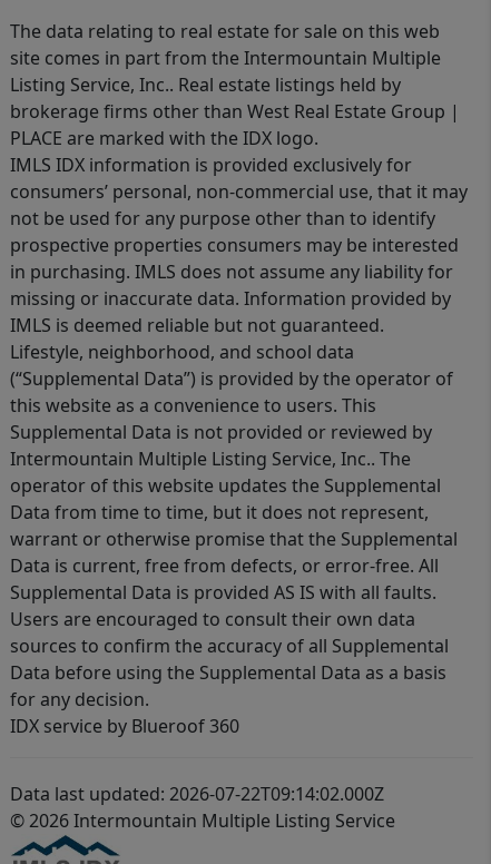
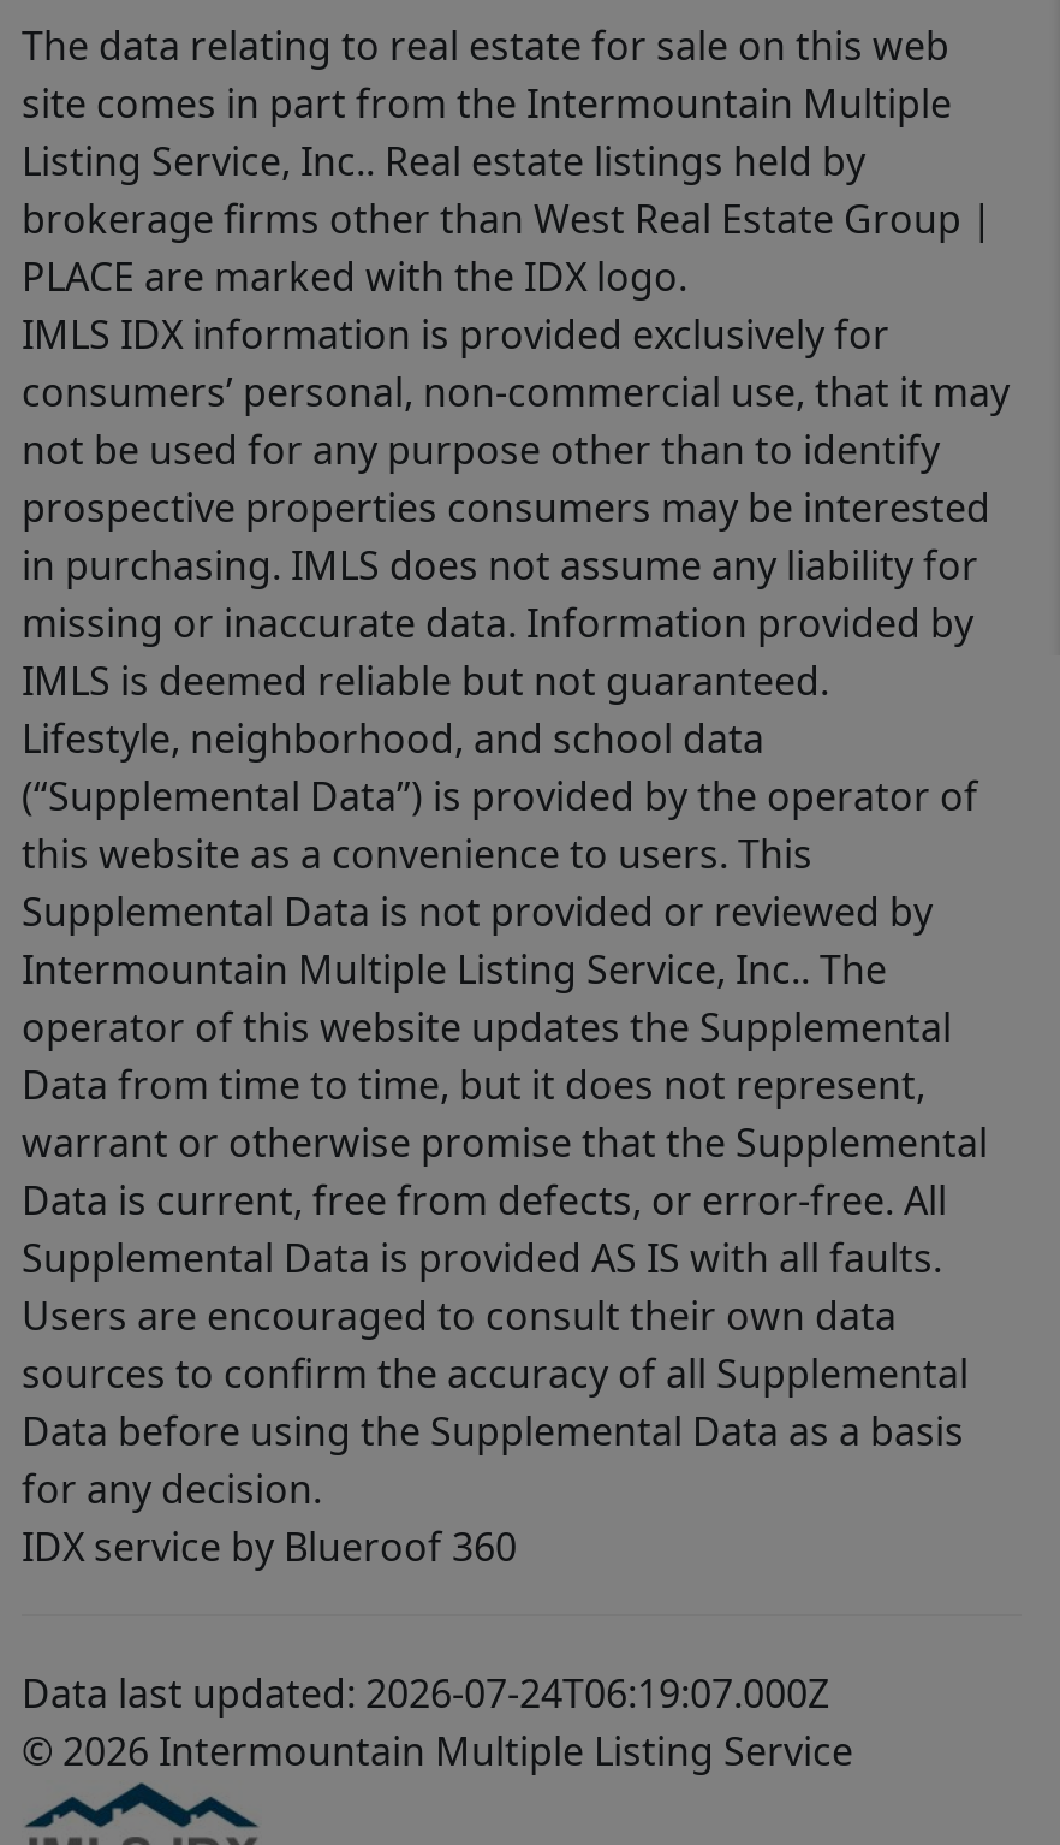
- Data last updated: 2026-07-22T09:14:02.000Z
+ Data last updated: 2026-07-24T06:19:07.000Z
